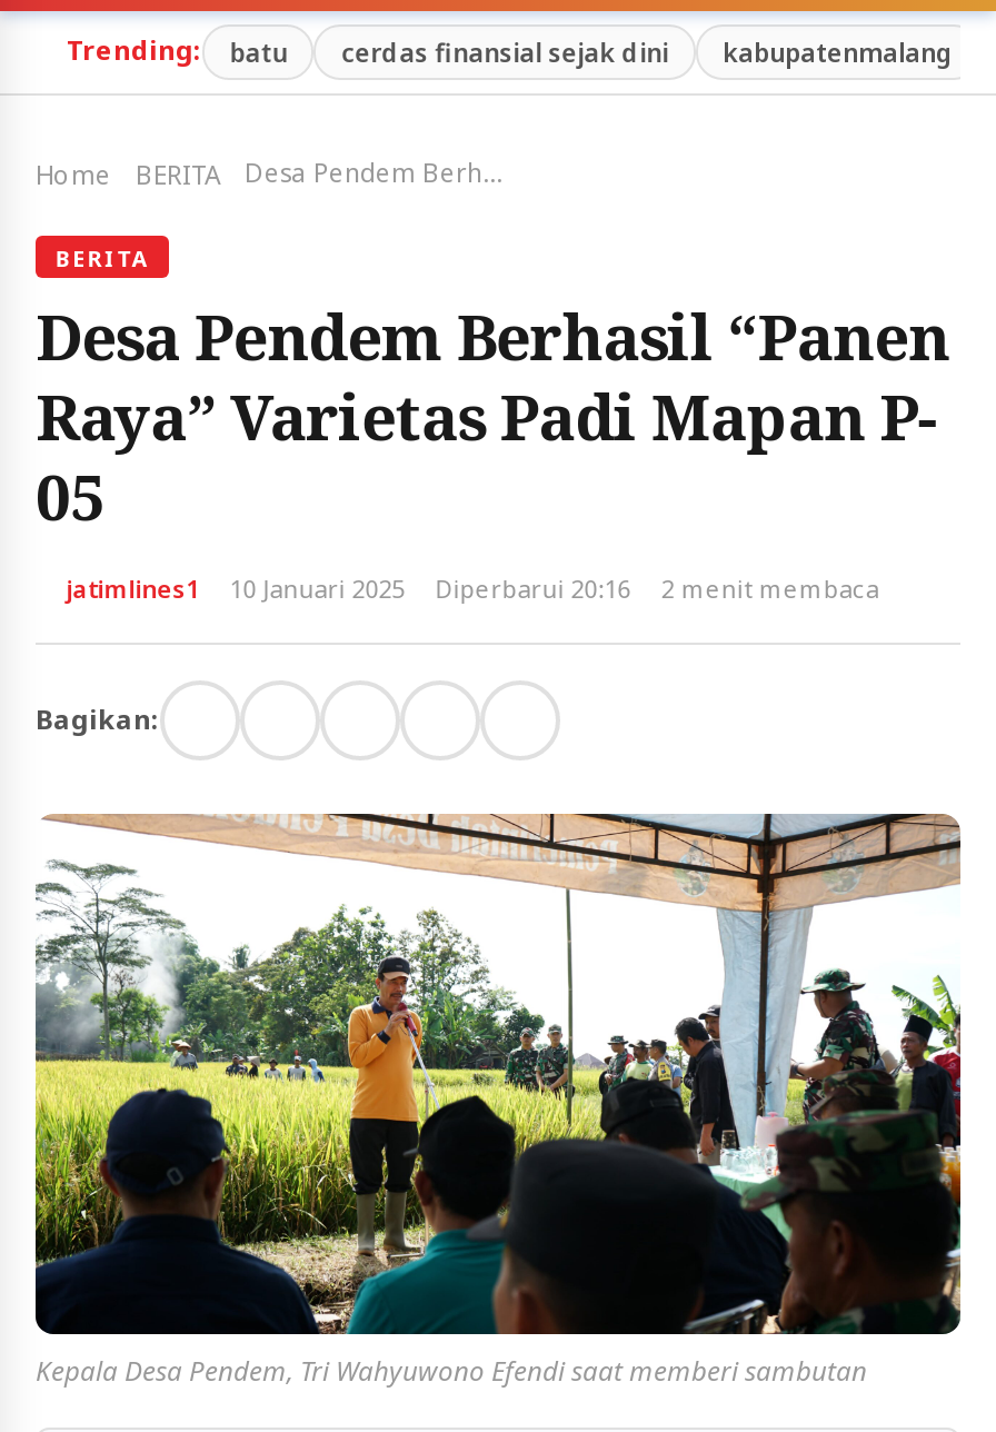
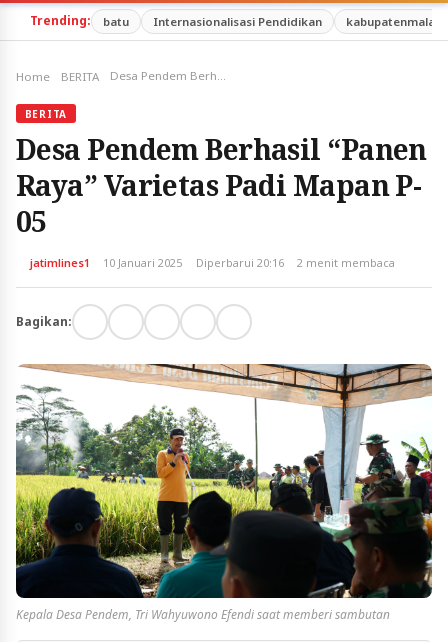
- cerdas finansial sejak dini
+ Internasionalisasi Pendidikan
